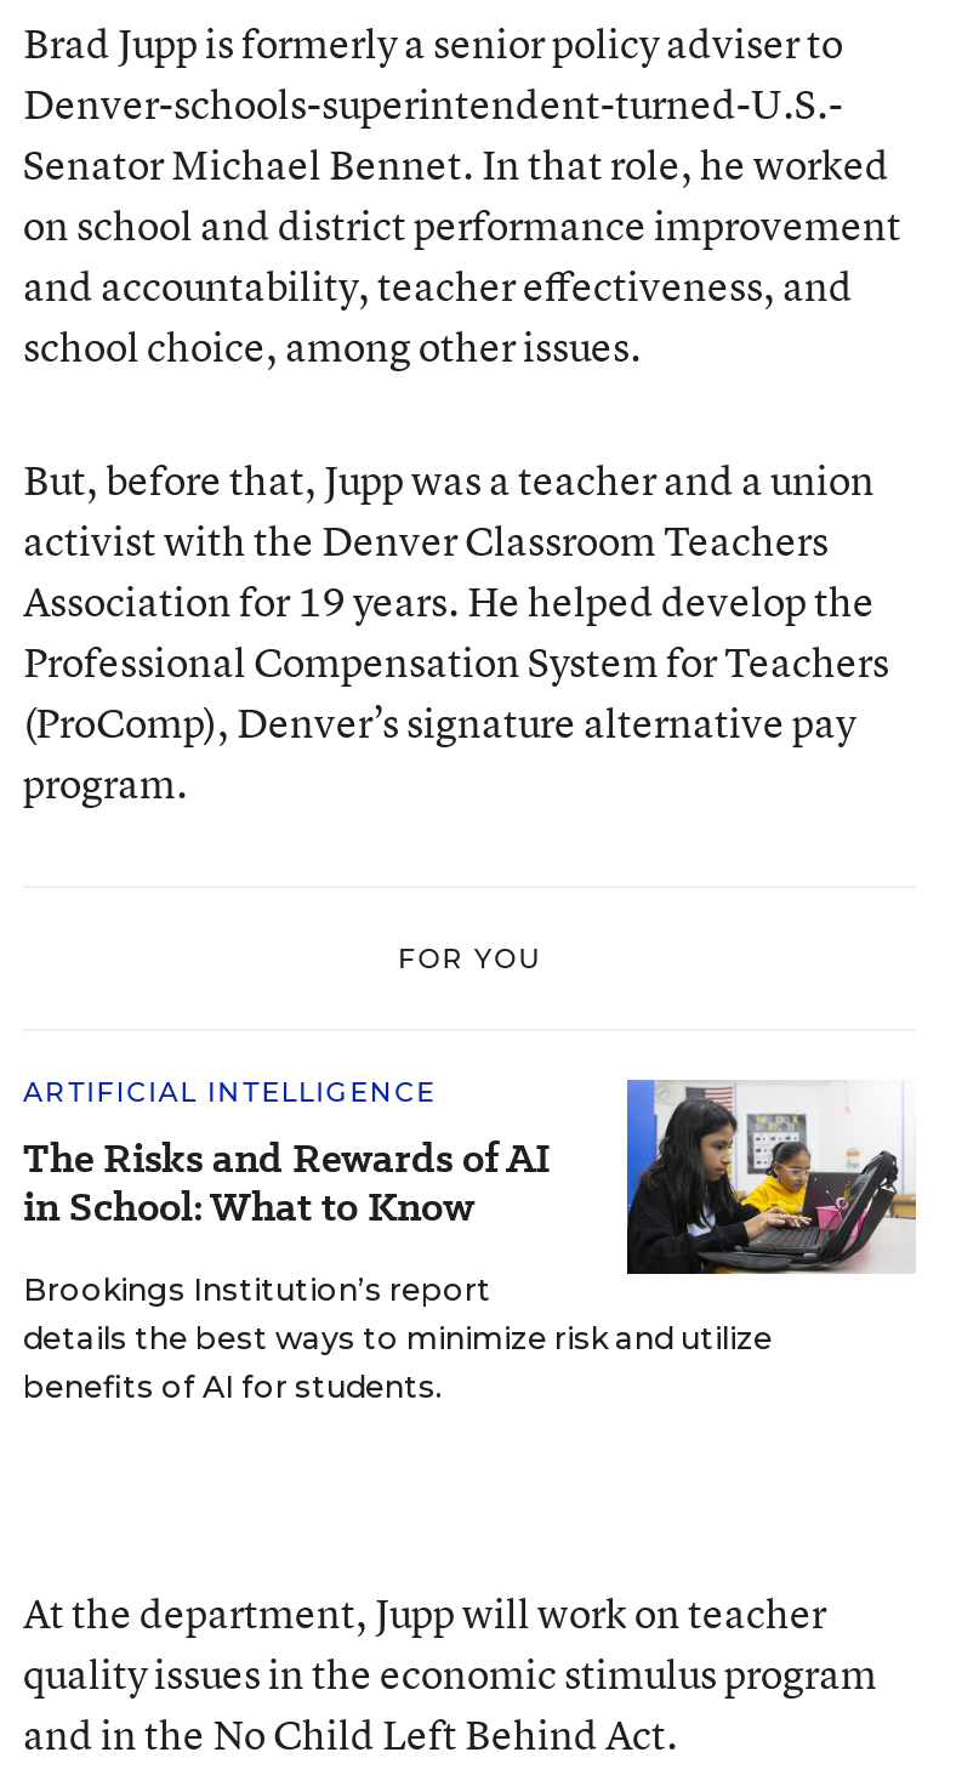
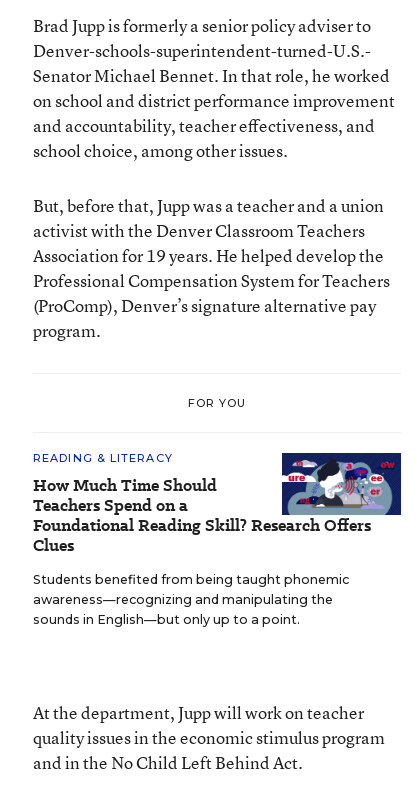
- [image]
- ARTIFICIAL INTELLIGENCE
- The Risks and Rewards of AI
- in School: What to Know
+ [image]
+ READING & LITERACY
+ How Much Time Should
+ Teachers Spend on a
+ Foundational Reading Skill? Research Offers
+ Clues

- Brookings Institution’s report
- details the best ways to minimize risk and utilize
- benefits of AI for students.
+ Students benefited from being taught phonemic
+ awareness—recognizing and manipulating the
+ sounds in English—but only up to a point.
